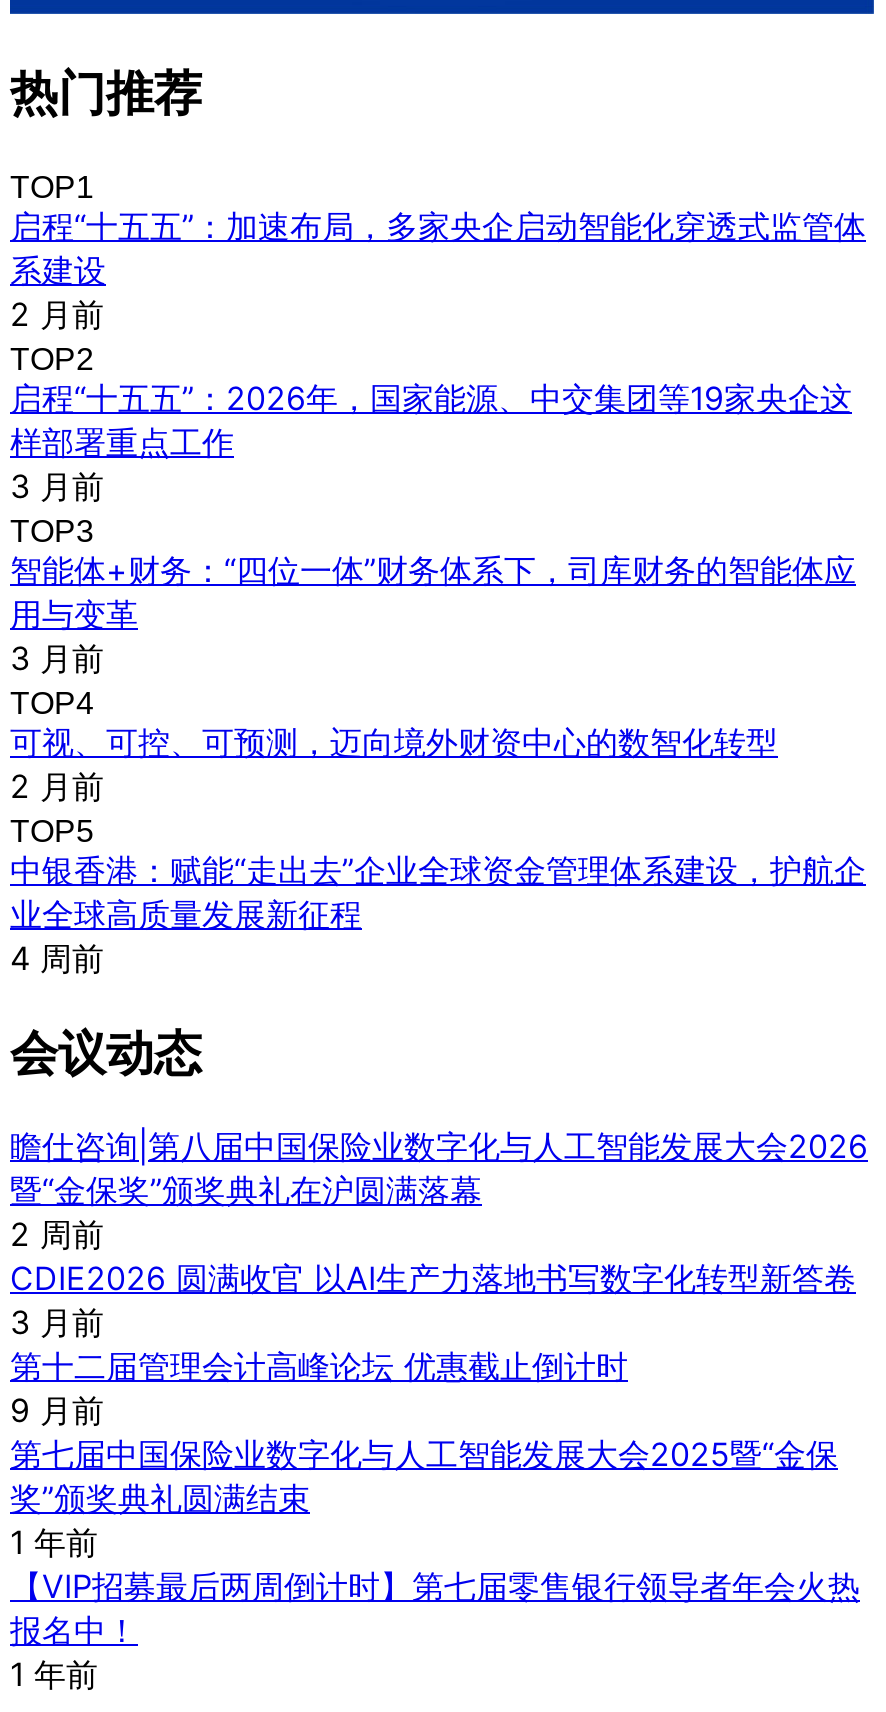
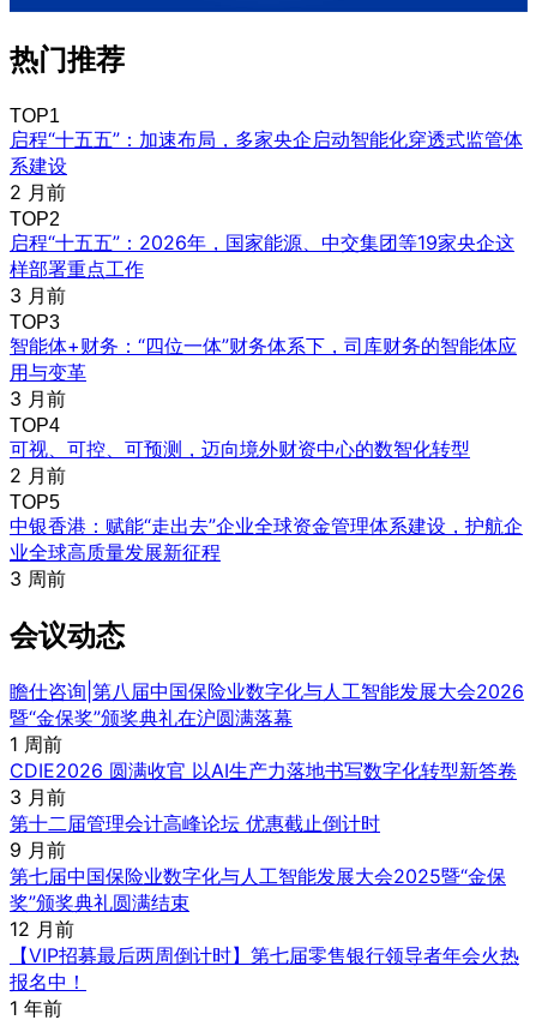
- 4 周前
+ 3 周前

- 2 周前
+ 1 周前

- 1 年前
+ 12 月前
